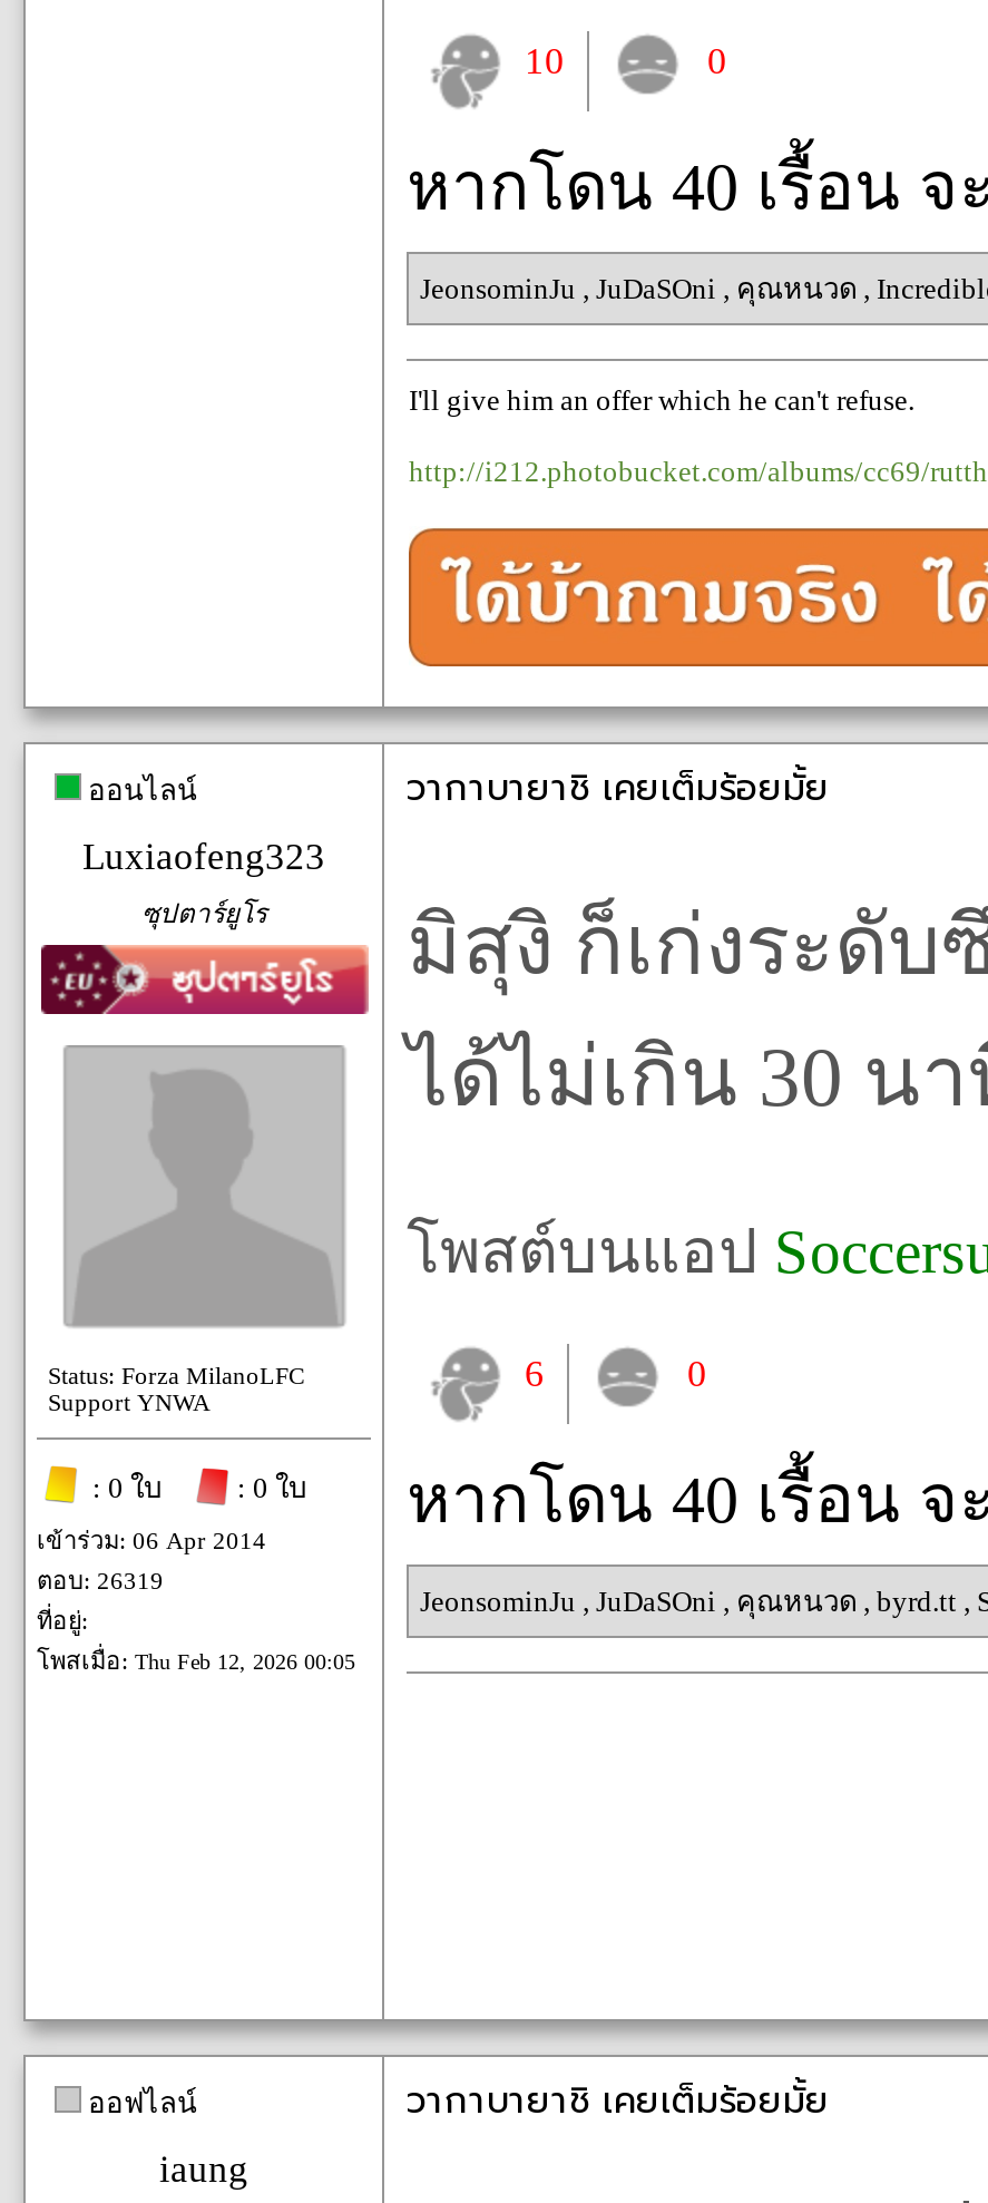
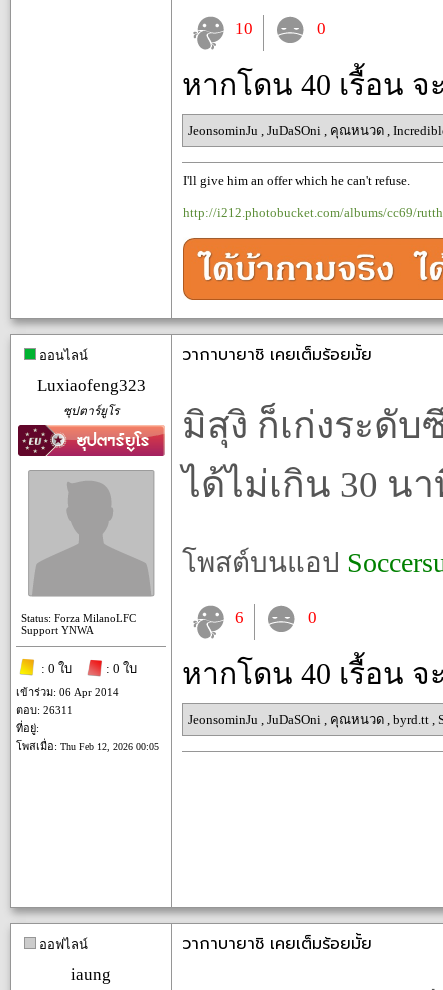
- ตอบ: 26319
+ ตอบ: 26311
